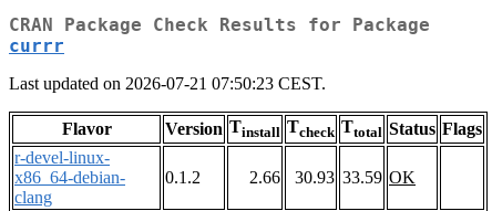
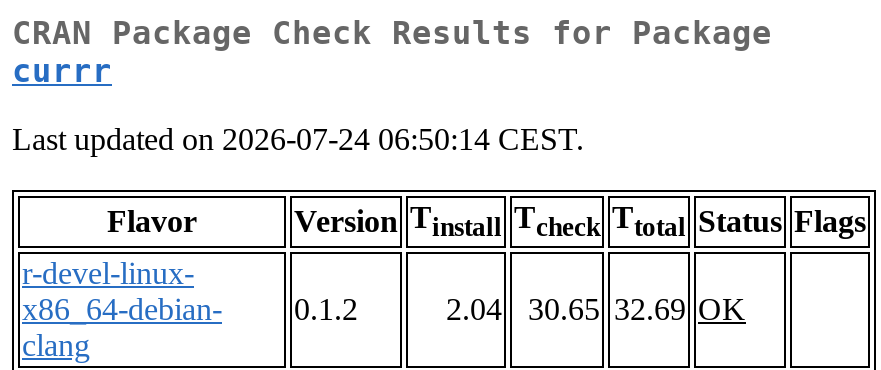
- Last updated on 2026-07-21 07:50:23 CEST.
+ Last updated on 2026-07-24 06:50:14 CEST.

- 2.66
+ 2.04

- 30.93 33.59 OK
+ 30.65 32.69 OK
